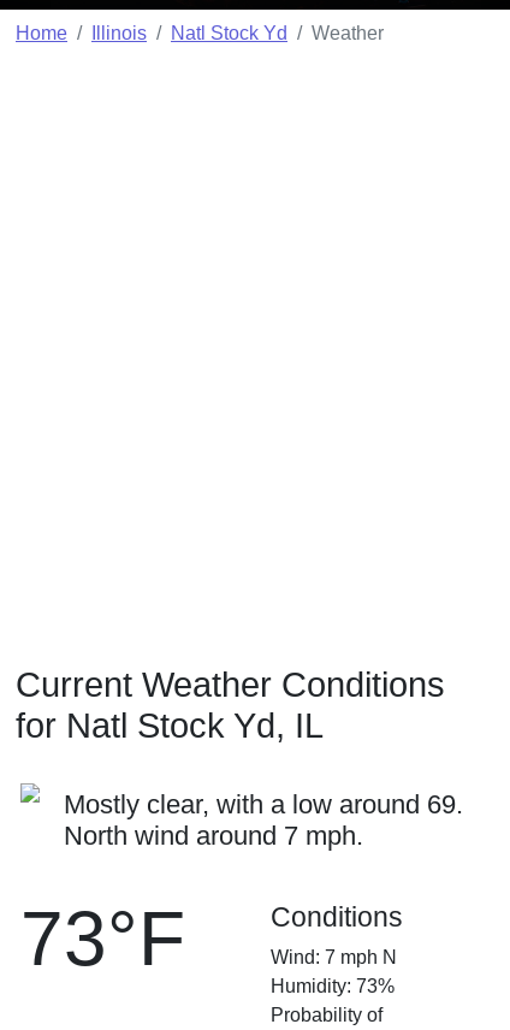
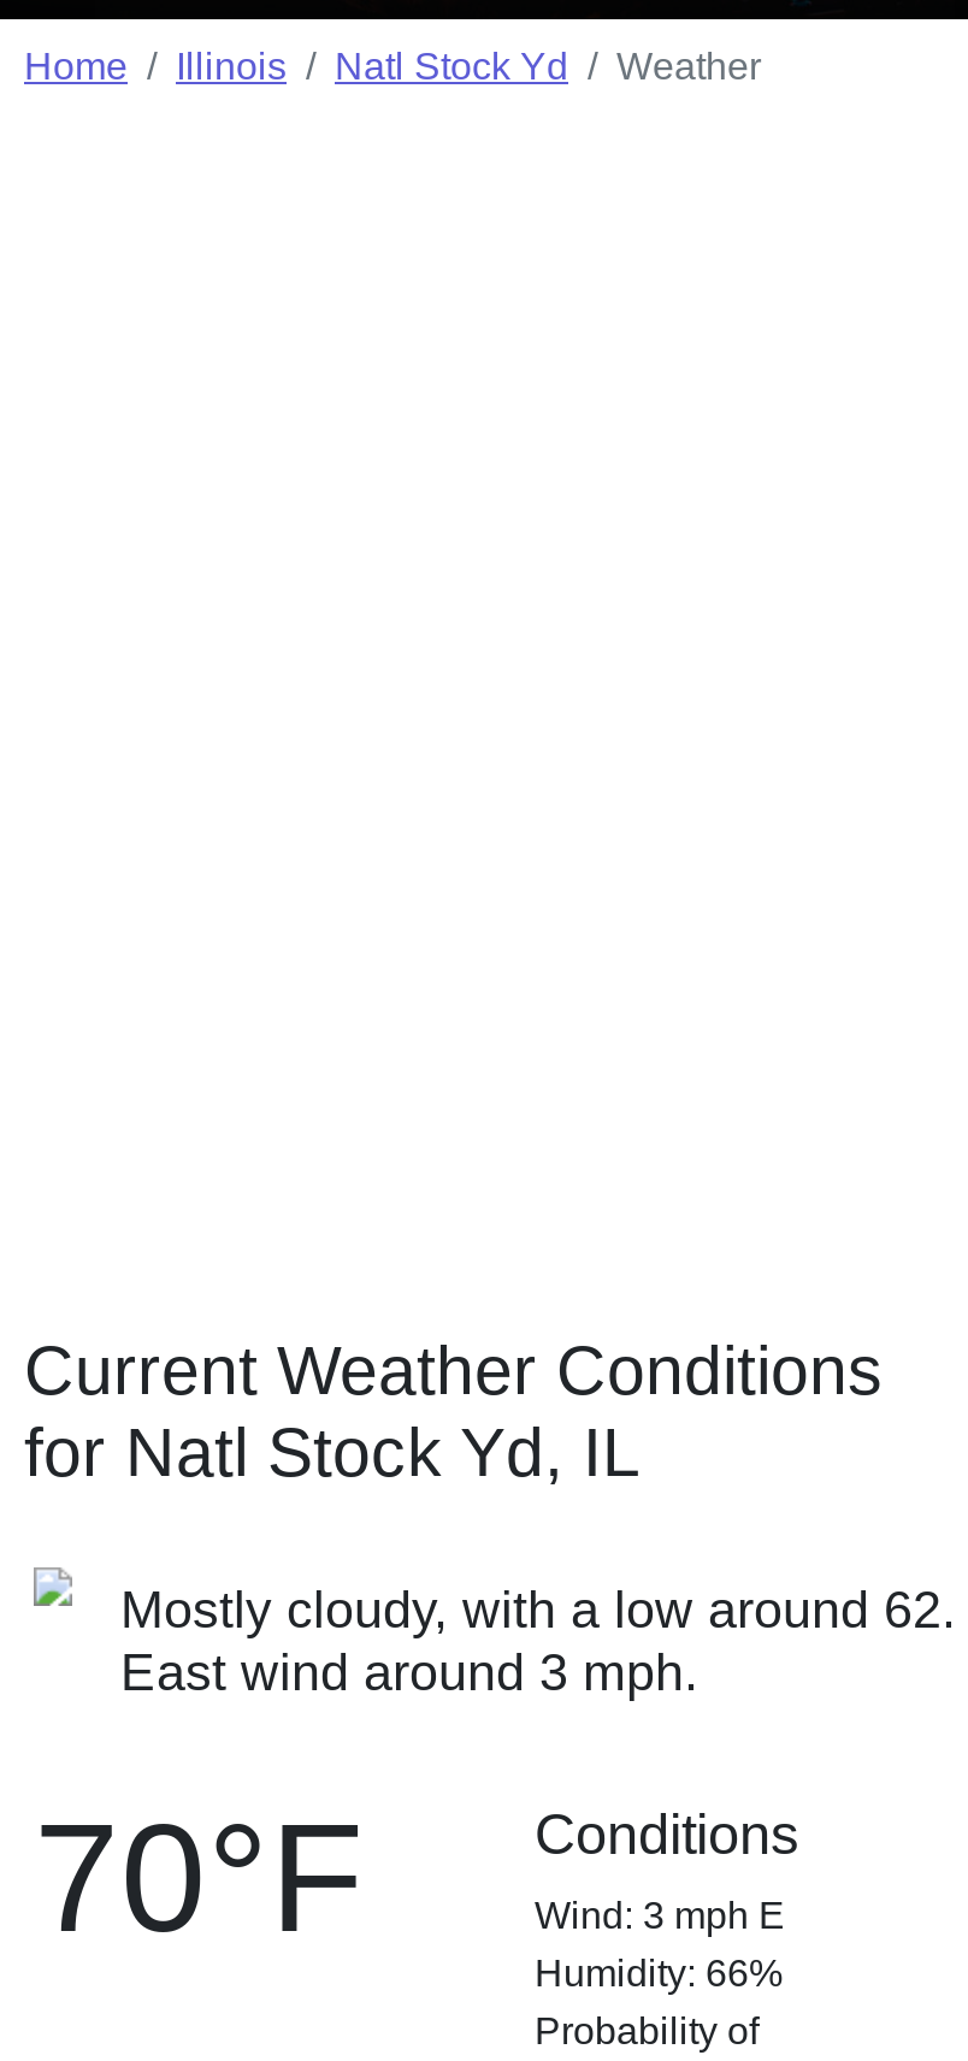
- Mostly clear, with a low around 69.
- North wind around 7 mph.
+ Mostly cloudy, with a low around 62.
+ East wind around 3 mph.

- 73°F
+ 70°F

- Wind: 7 mph N
+ Wind: 3 mph E

- Humidity: 73%
+ Humidity: 66%
